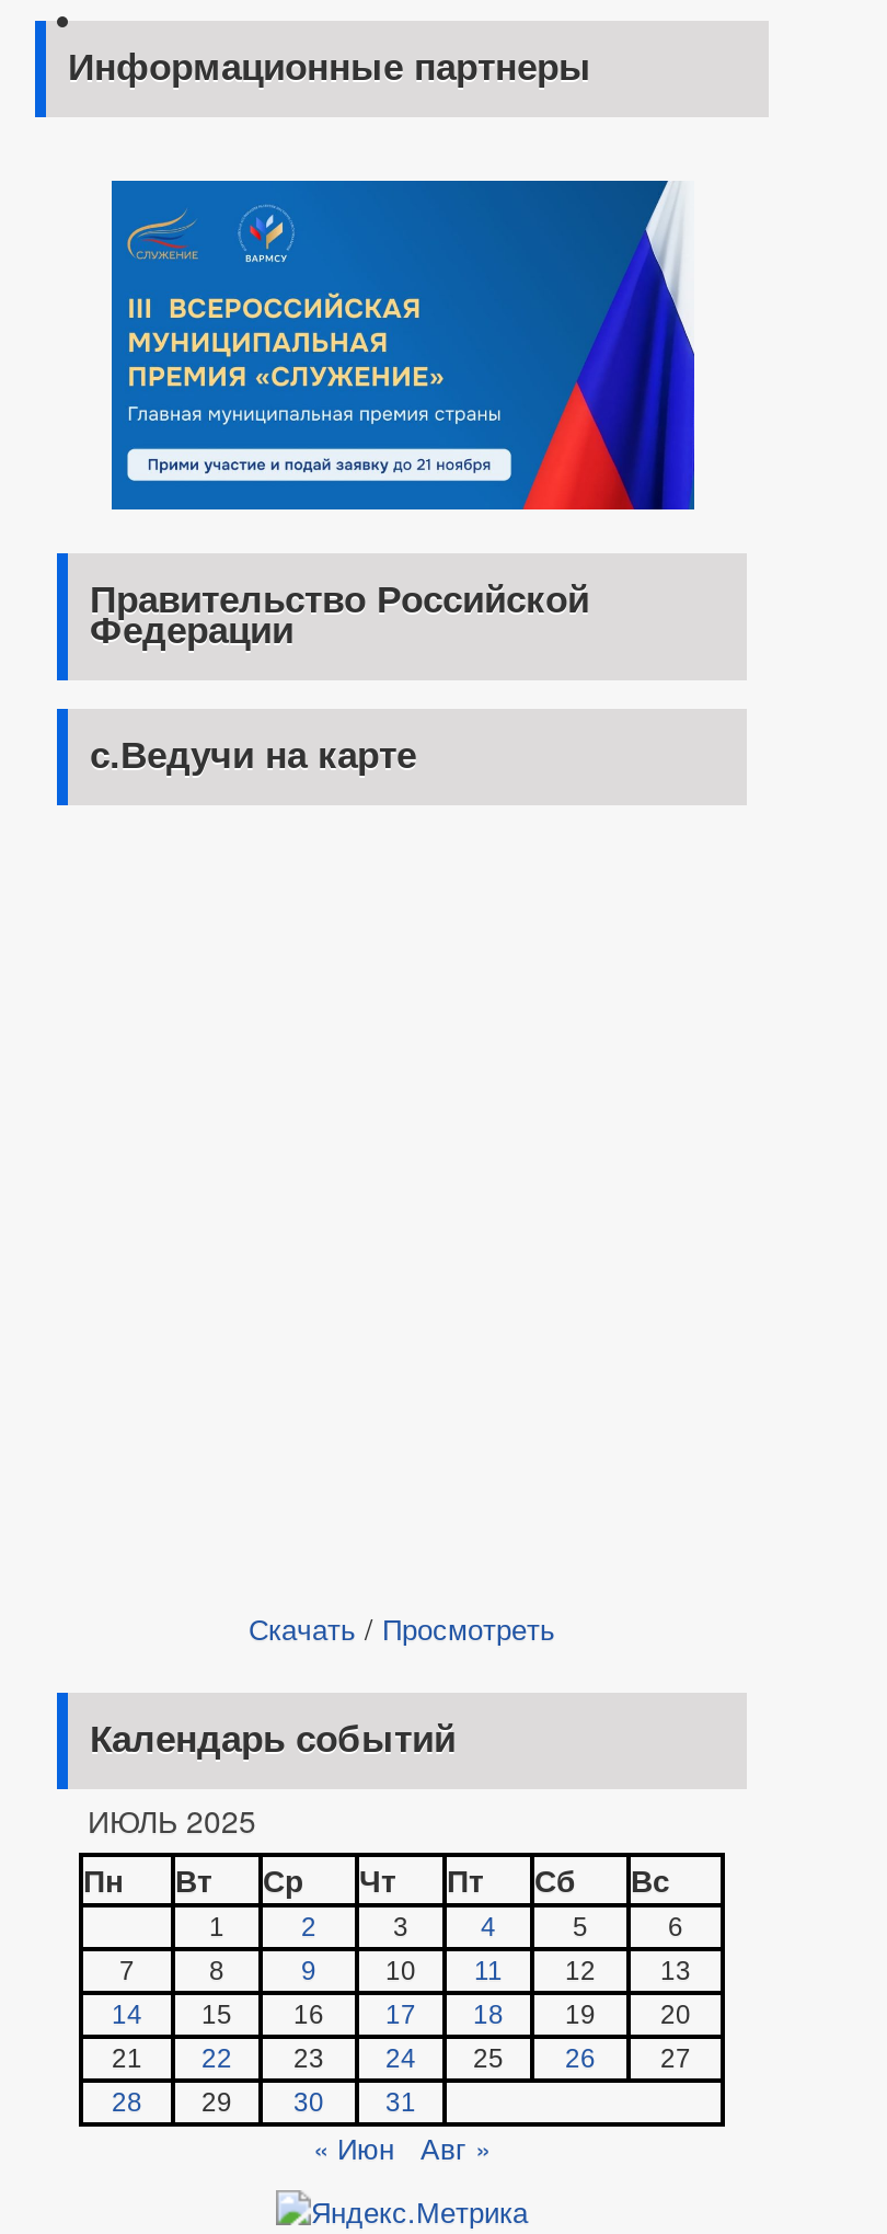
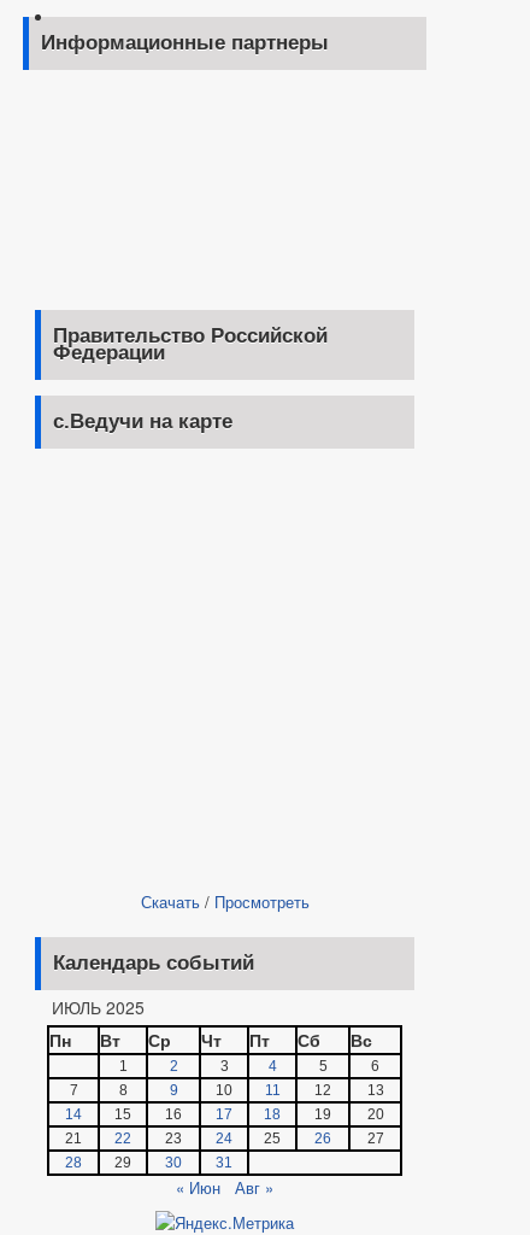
- [image]
